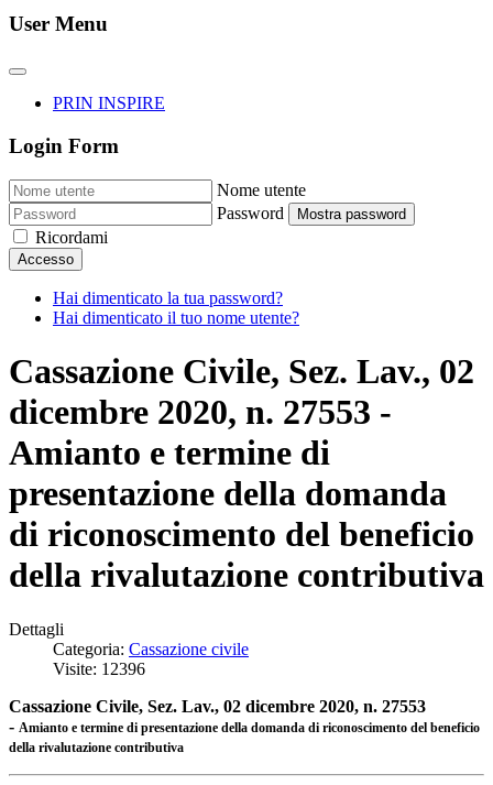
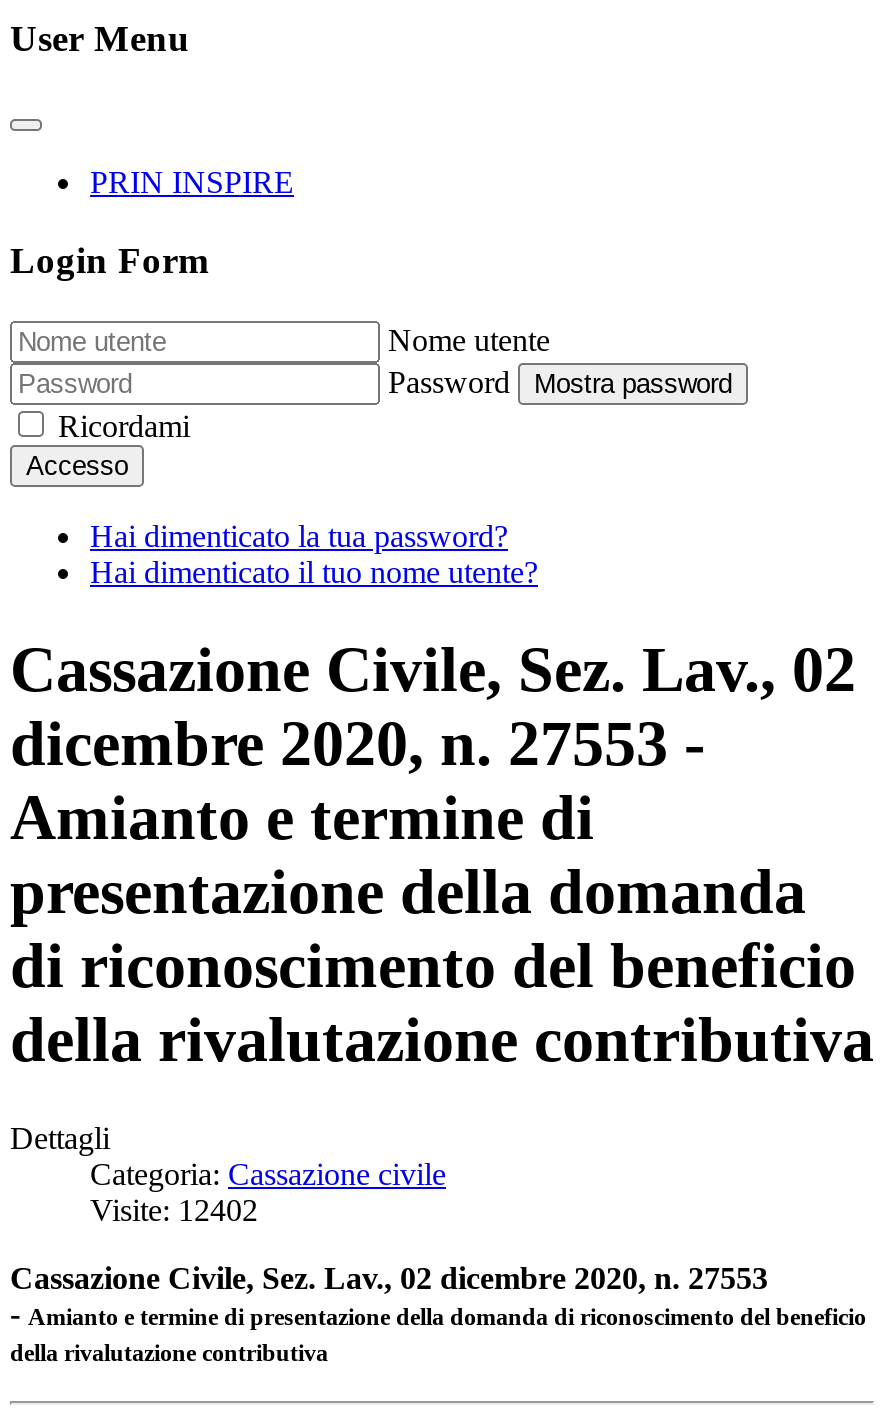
- Visite: 12396
+ Visite: 12402
